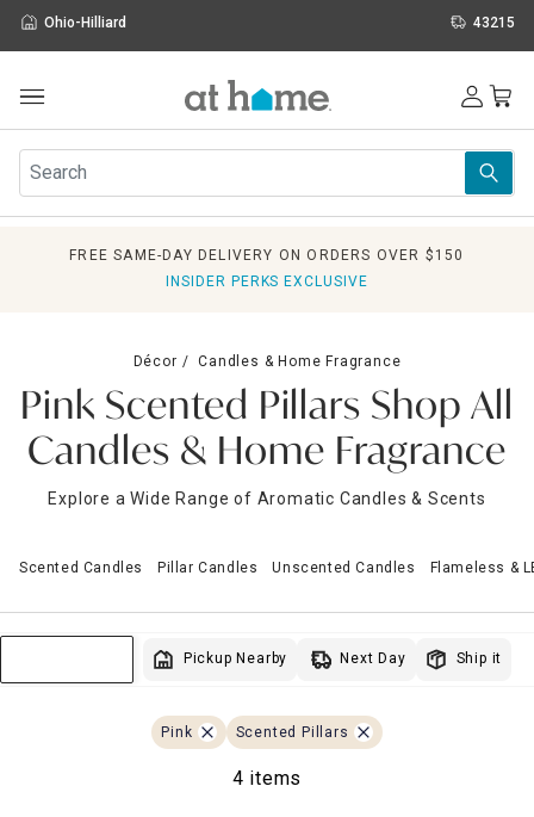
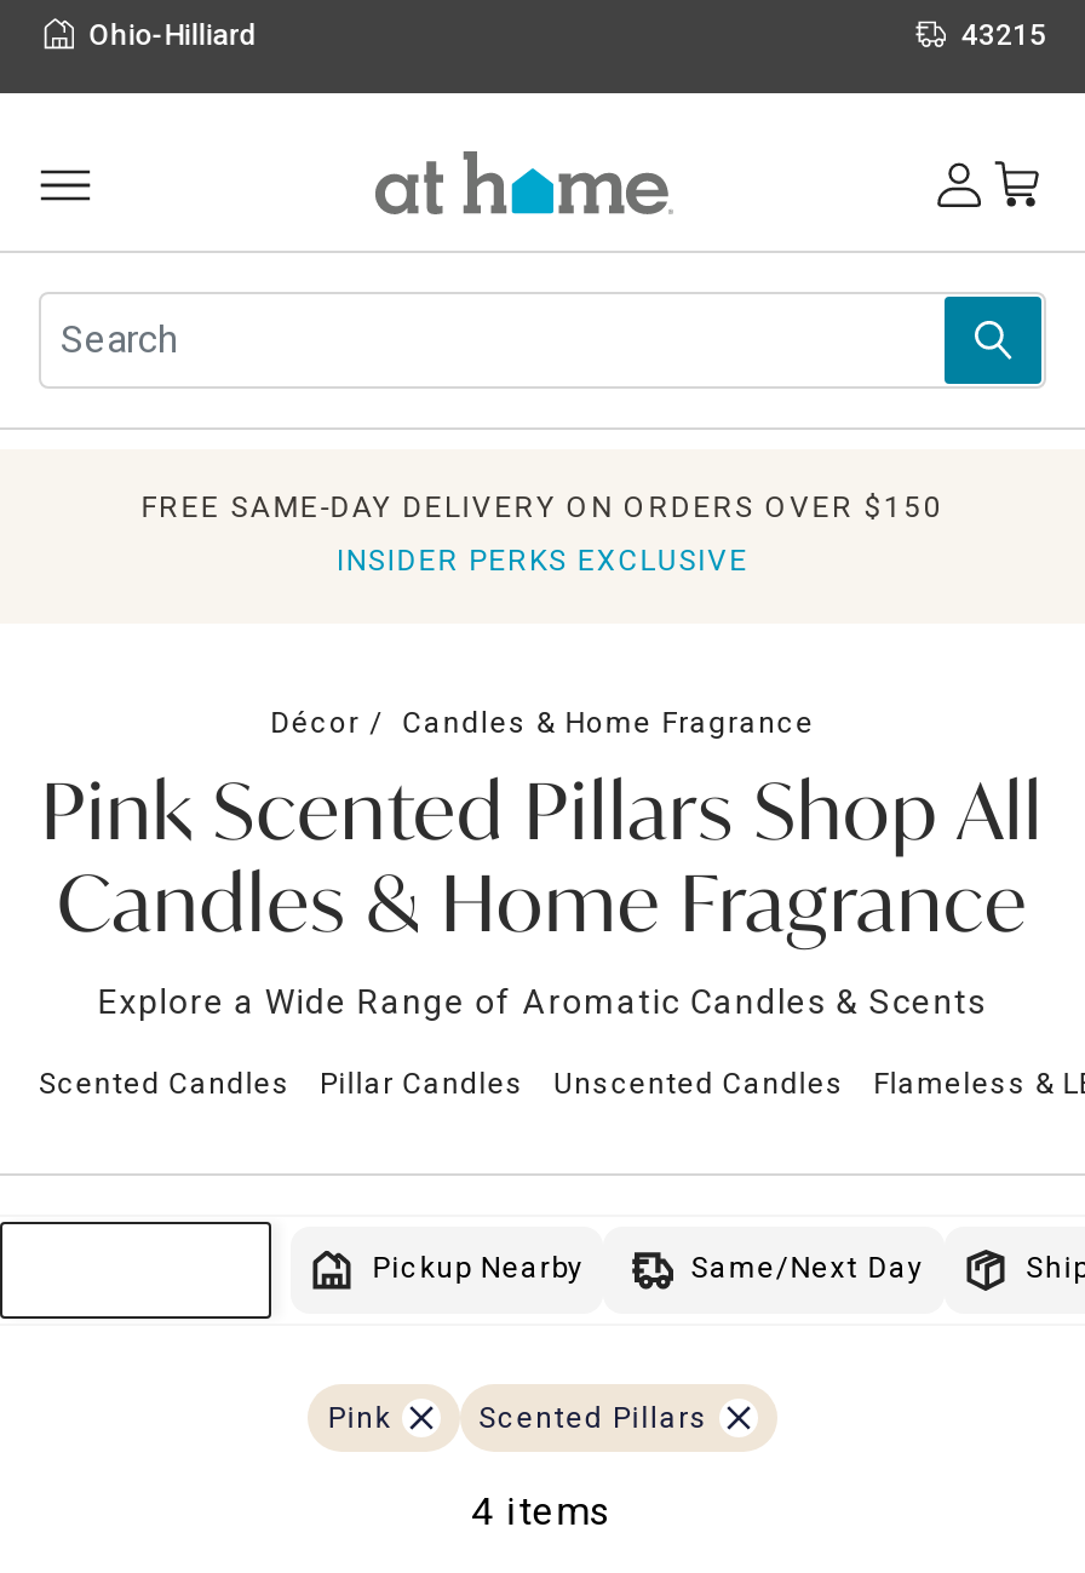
- Next Day
+ Same/Next Day
